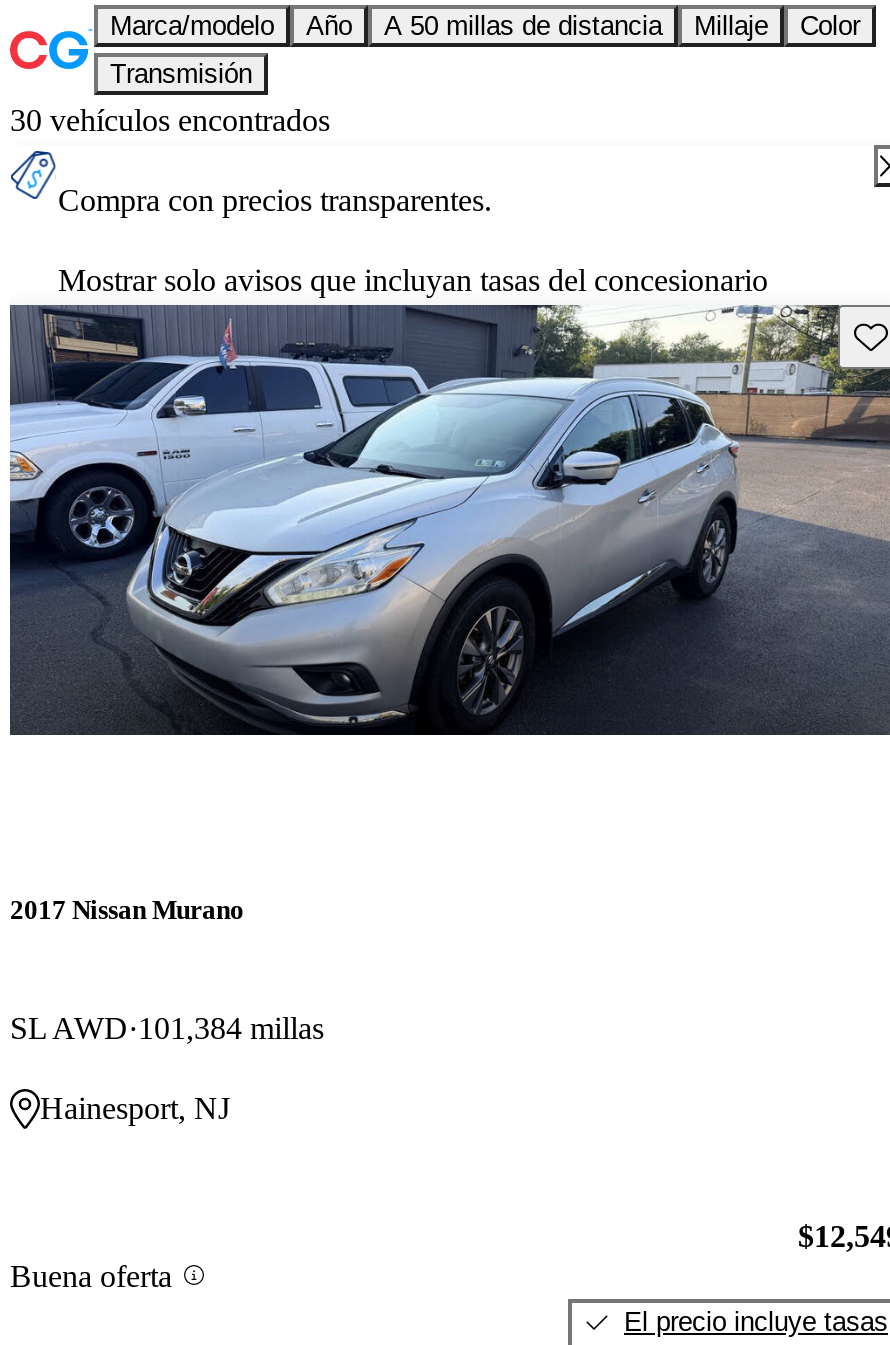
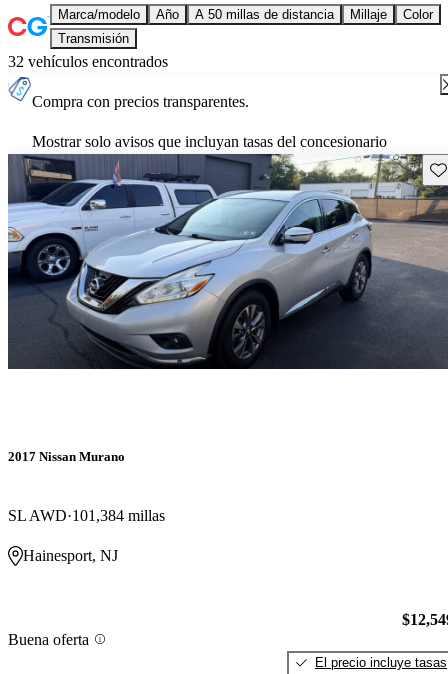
- 30 vehículos encontrados
+ 32 vehículos encontrados
